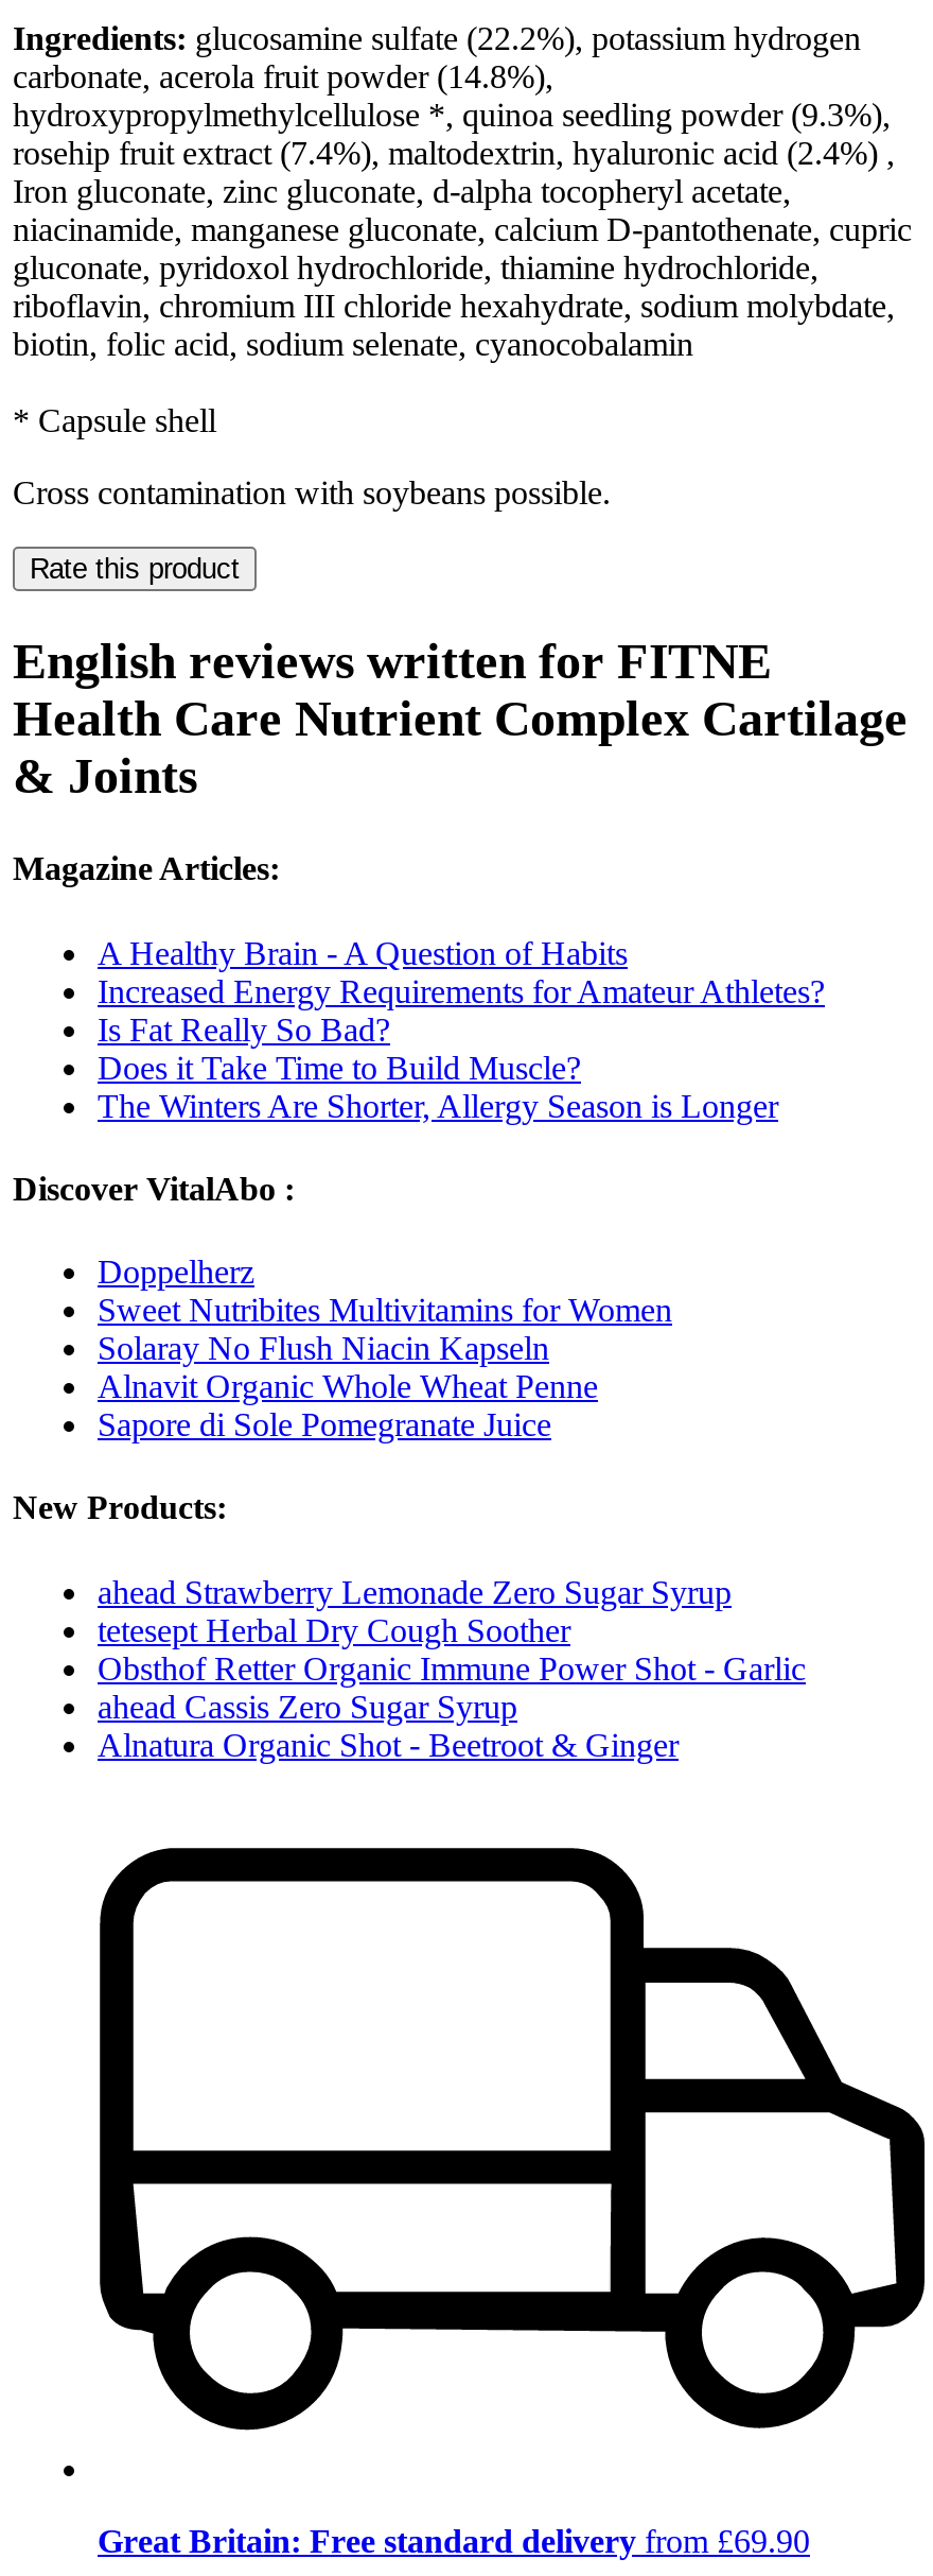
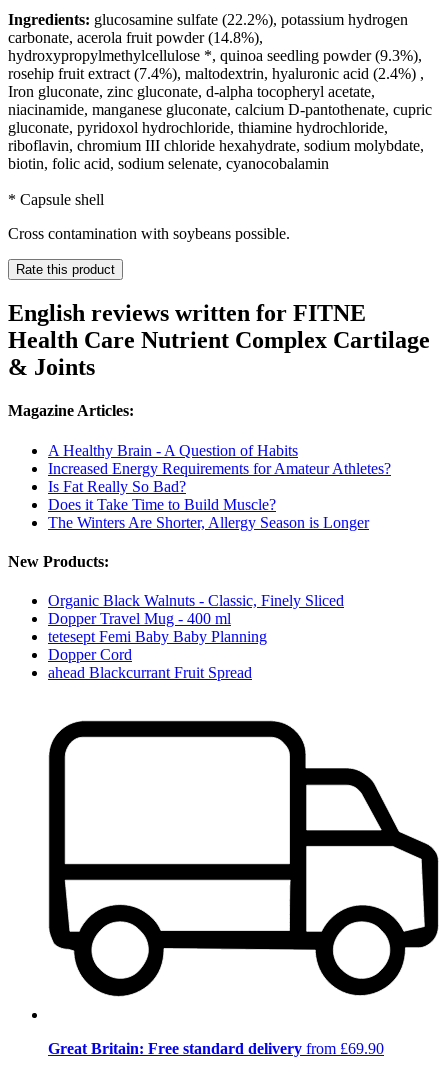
- Discover VitalAbo :
- Doppelherz
- Sweet Nutribites Multivitamins for Women
- Solaray No Flush Niacin Kapseln
- Alnavit Organic Whole Wheat Penne
- Sapore di Sole Pomegranate Juice

- ahead Strawberry Lemonade Zero Sugar Syrup
- tetesept Herbal Dry Cough Soother
- Obsthof Retter Organic Immune Power Shot - Garlic
- ahead Cassis Zero Sugar Syrup
- Alnatura Organic Shot - Beetroot & Ginger
+ Organic Black Walnuts - Classic, Finely Sliced
+ Dopper Travel Mug - 400 ml
+ tetesept Femi Baby Baby Planning
+ Dopper Cord
+ ahead Blackcurrant Fruit Spread
